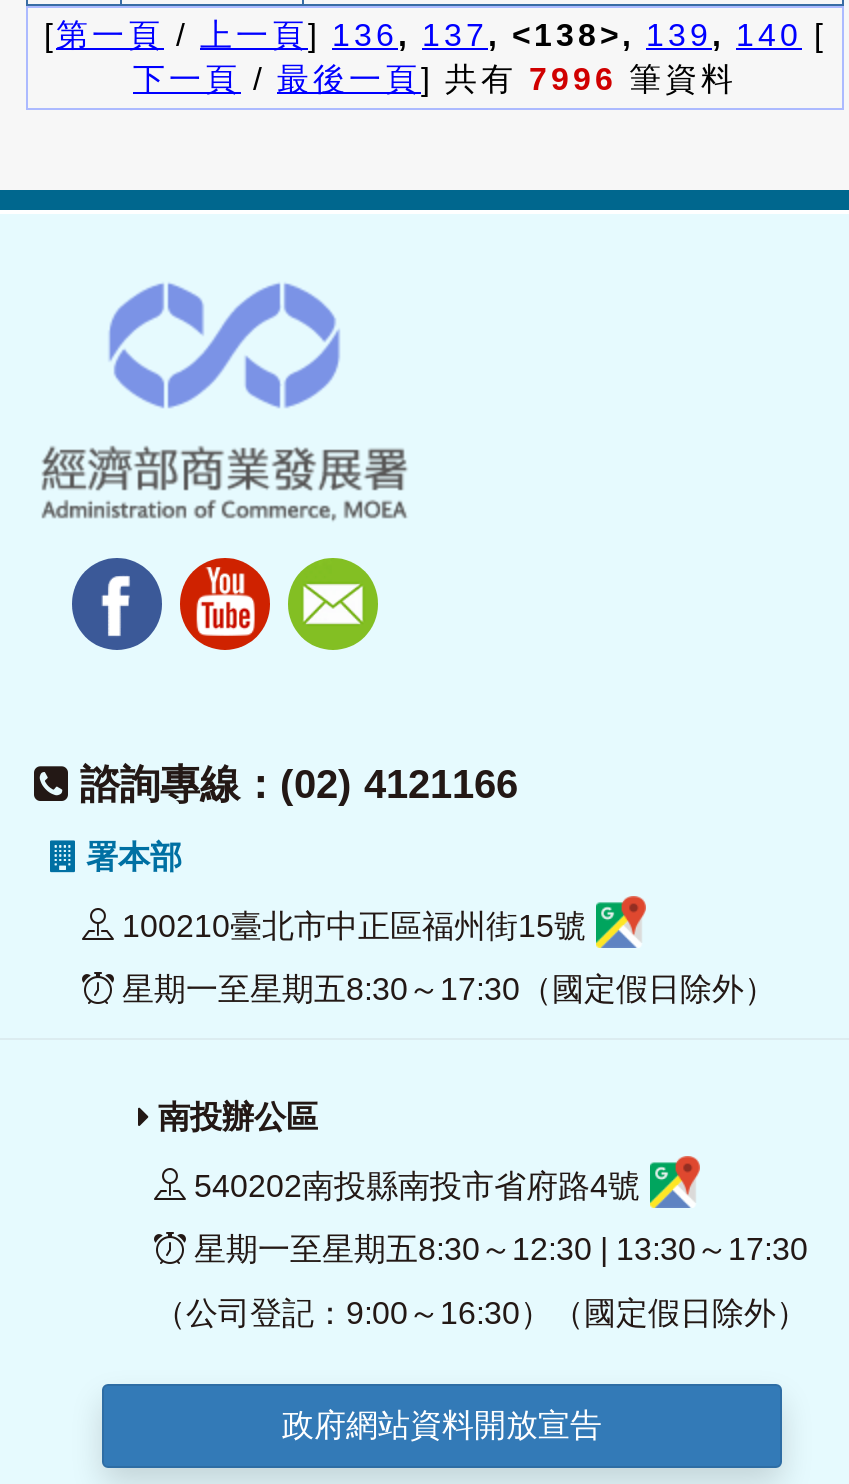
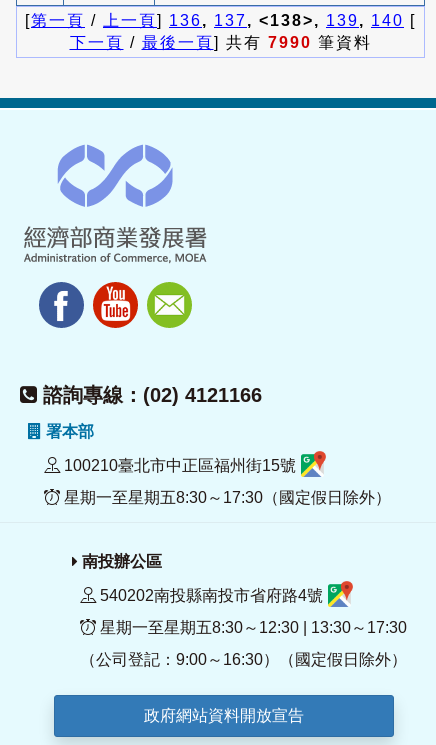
- 下一頁/最後一頁] 共有7996筆資料
+ 下一頁/最後一頁] 共有7990筆資料
